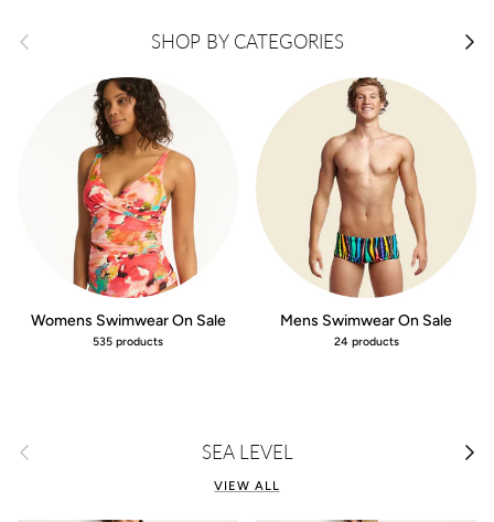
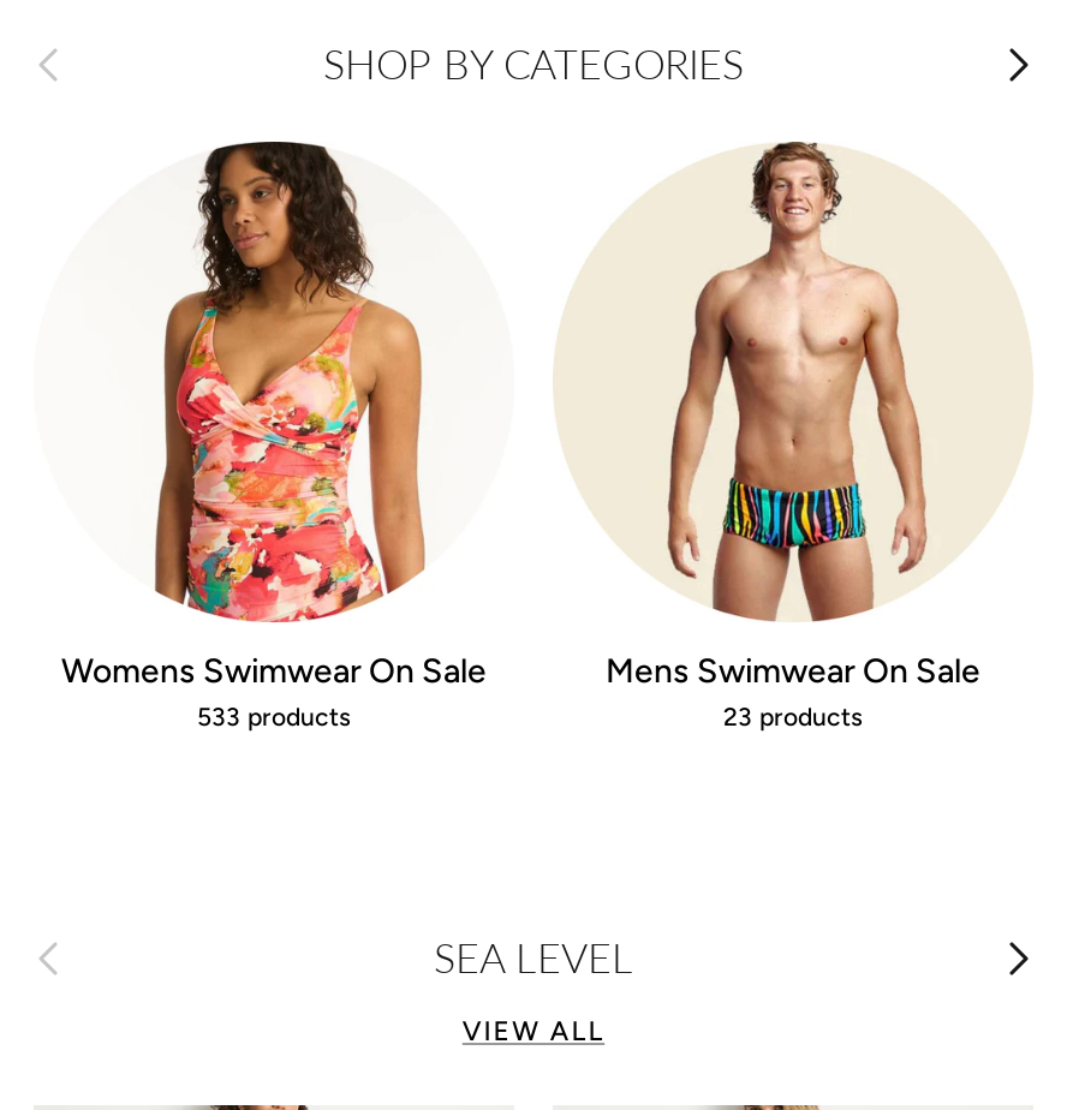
- 535 products
+ 533 products

- 24 products
+ 23 products
